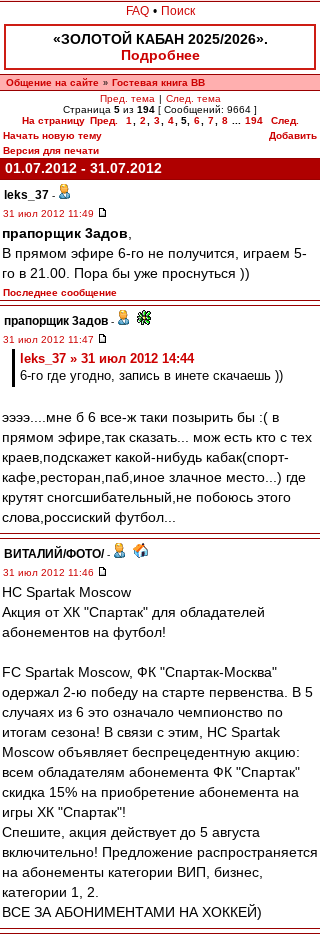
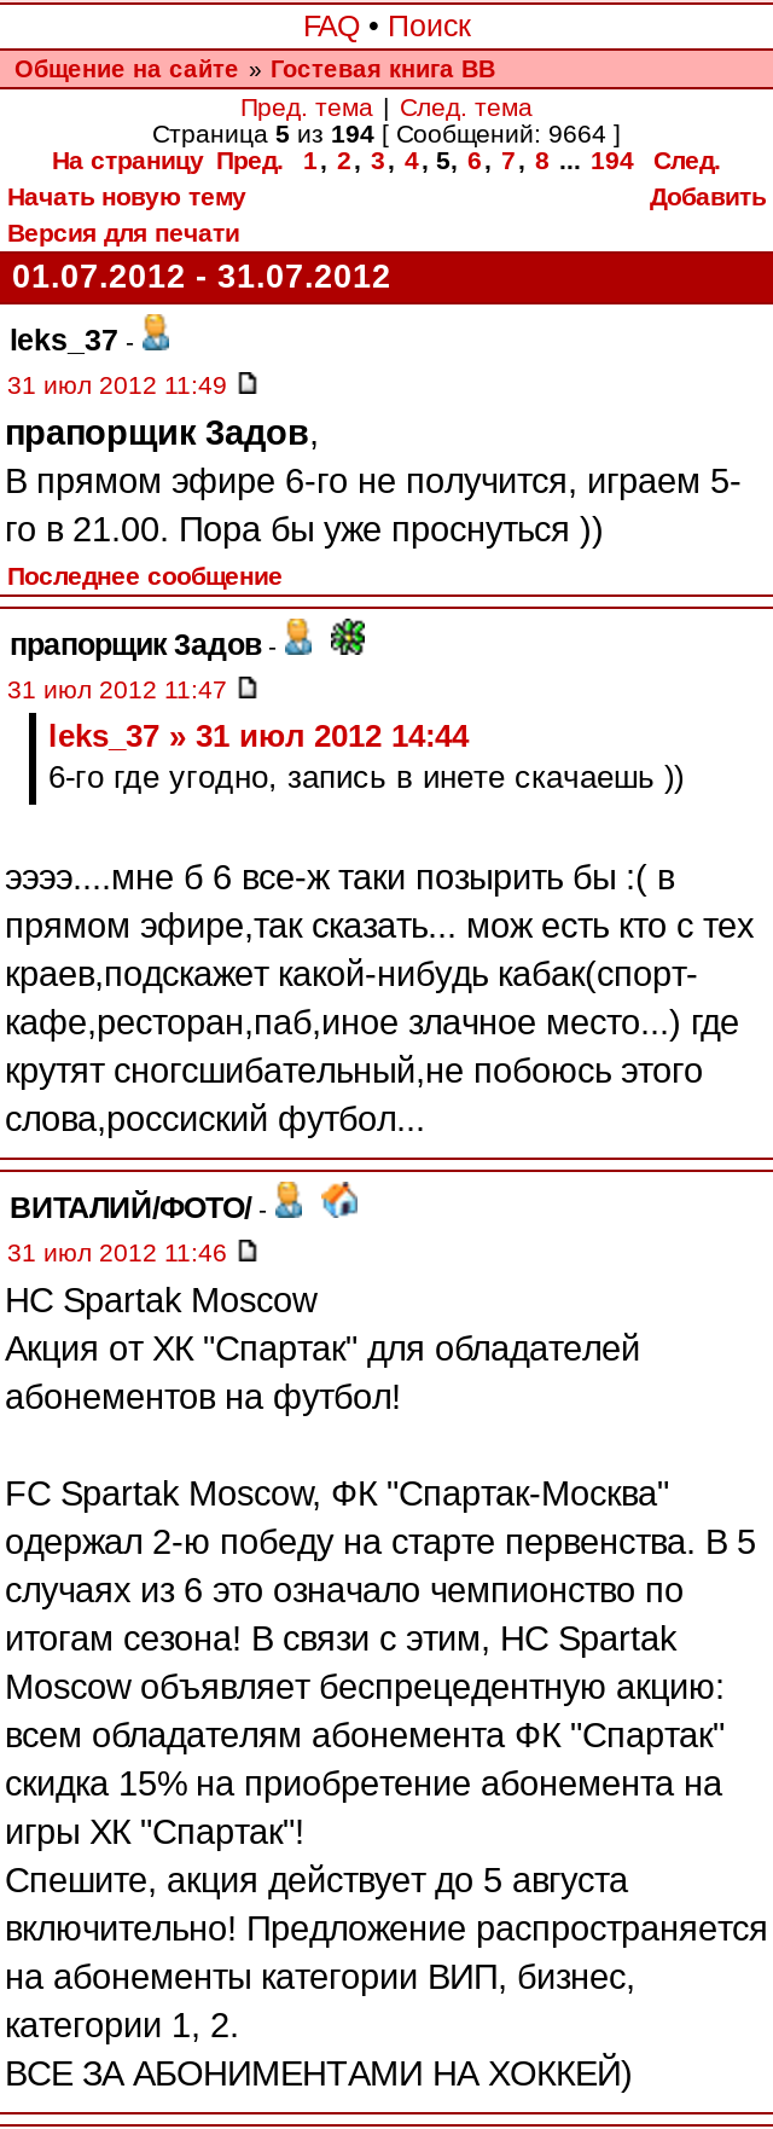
- «ЗОЛОТОЙ КАБАН 2025/2026».
- Подробнее
